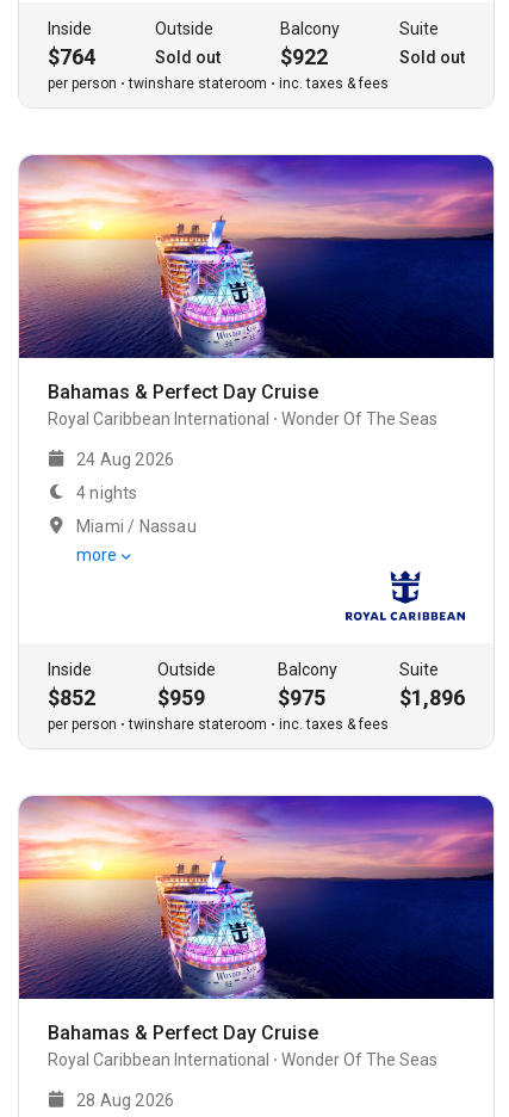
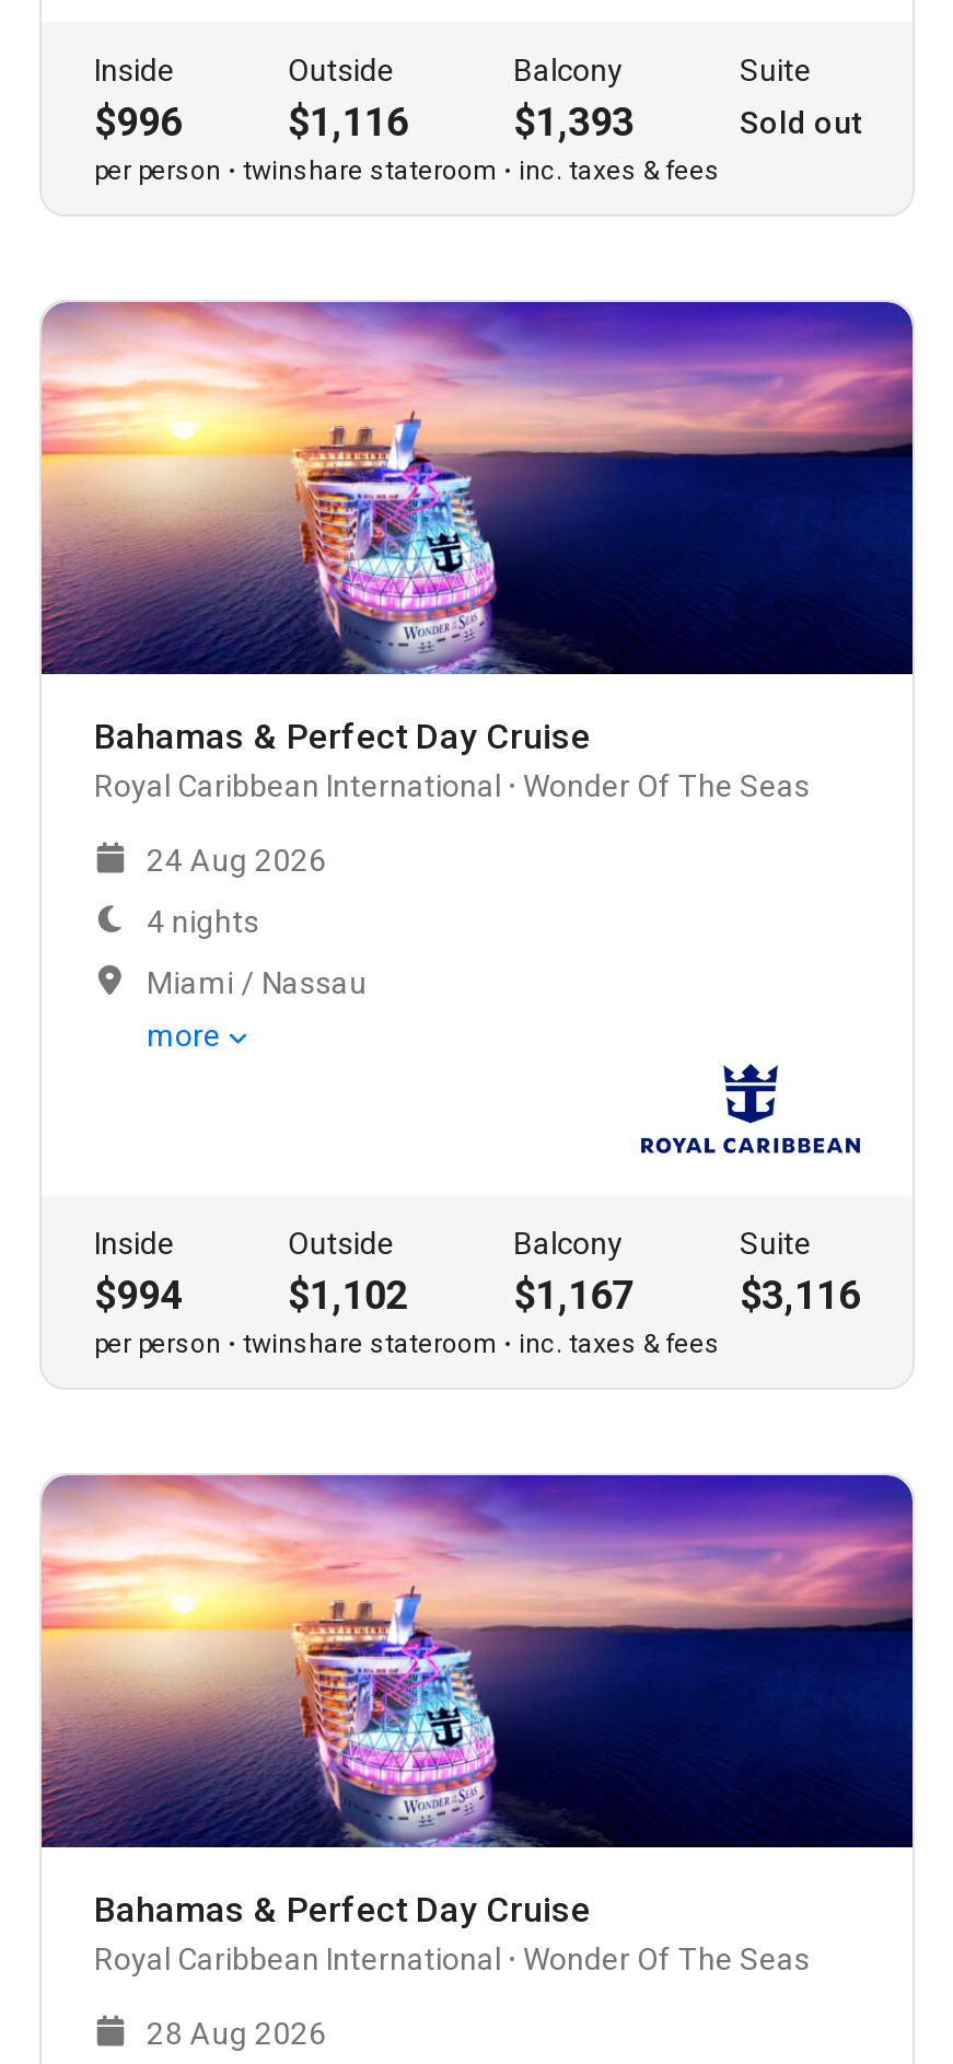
- $764
+ $996

- Sold out
+ $1,116

- $922
+ $1,393

- $852
+ $994

- $959
+ $1,102

- $975
+ $1,167

- $1,896
+ $3,116
